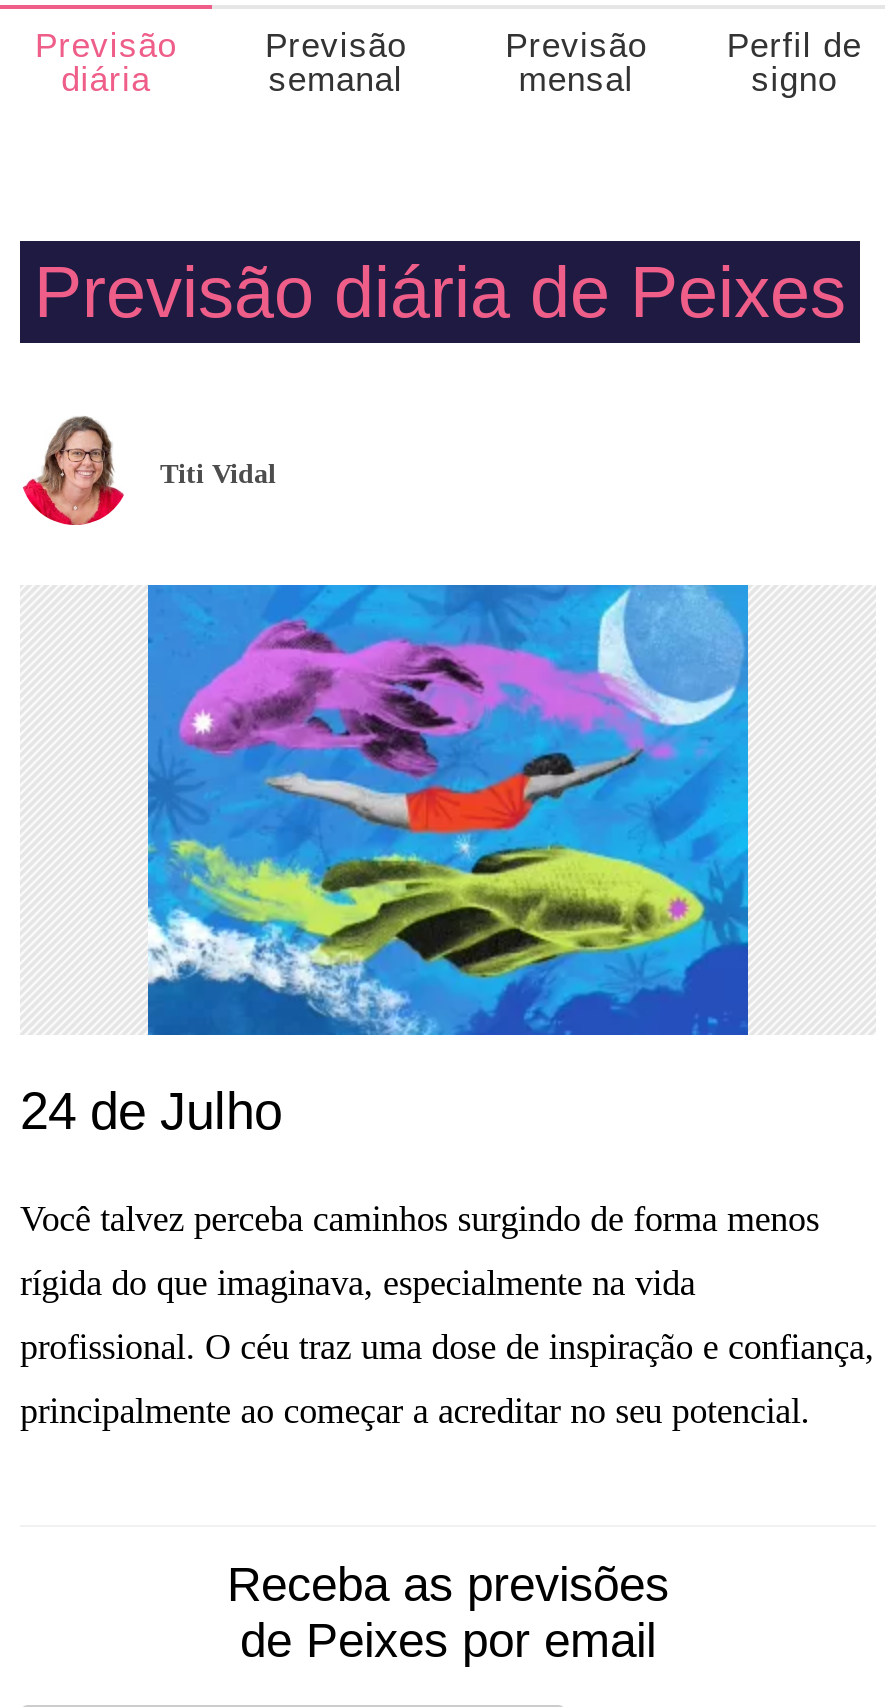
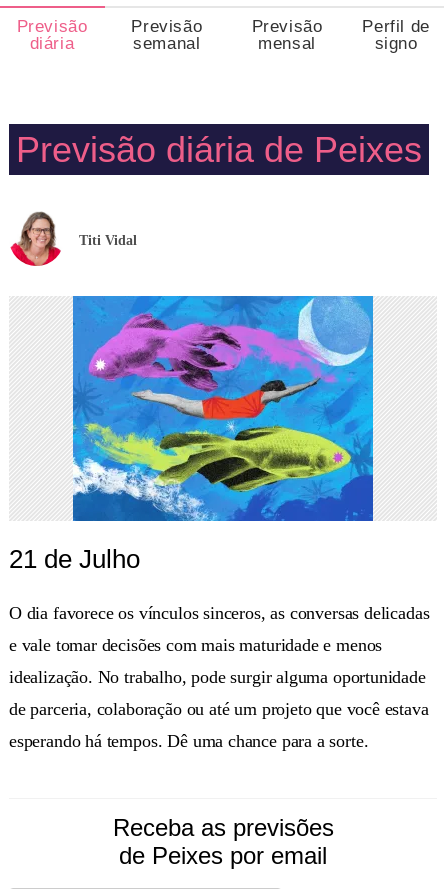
- 24 de Julho
- Você talvez perceba caminhos surgindo de forma menos
- rígida do que imaginava, especialmente na vida
- profissional. O céu traz uma dose de inspiração e confiança,
- principalmente ao começar a acreditar no seu potencial.
+ 21 de Julho
+ O dia favorece os vínculos sinceros, as conversas delicadas
+ e vale tomar decisões com mais maturidade e menos
+ idealização. No trabalho, pode surgir alguma oportunidade
+ de parceria, colaboração ou até um projeto que você estava
+ esperando há tempos. Dê uma chance para a sorte.
